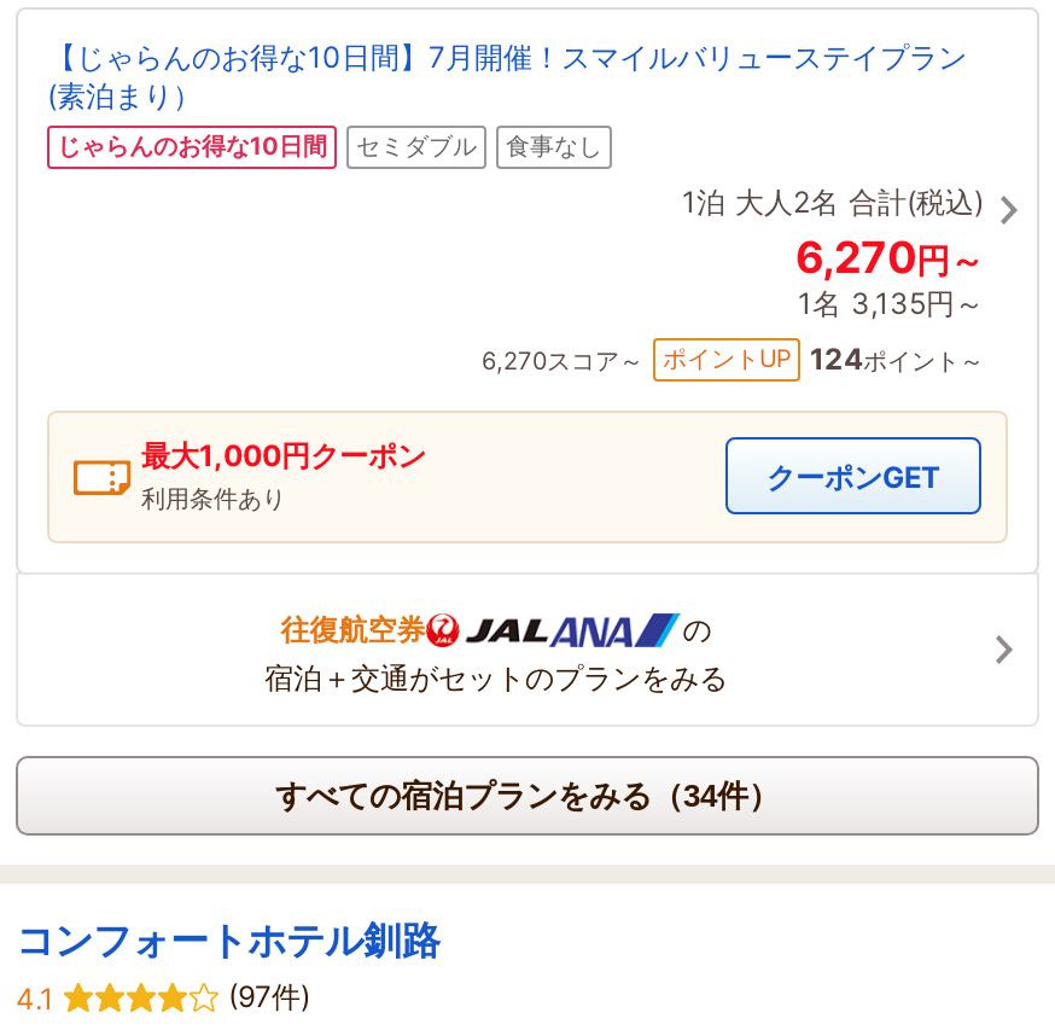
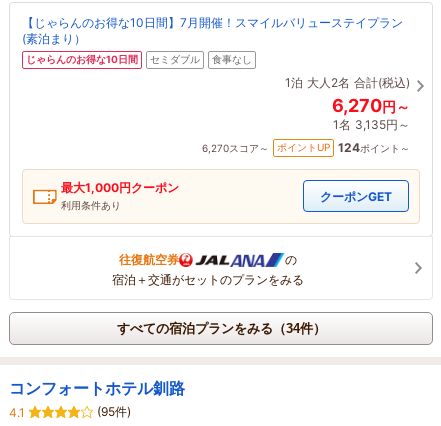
- (97件)
+ (95件)
